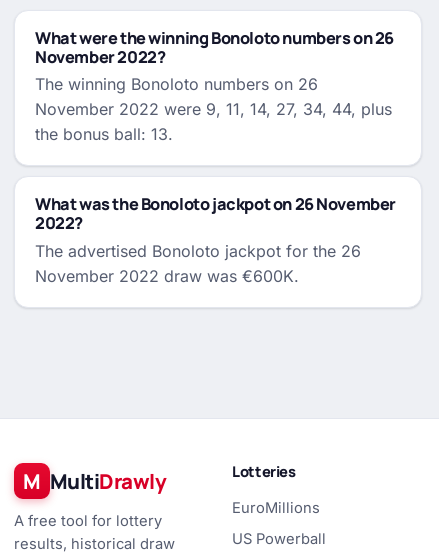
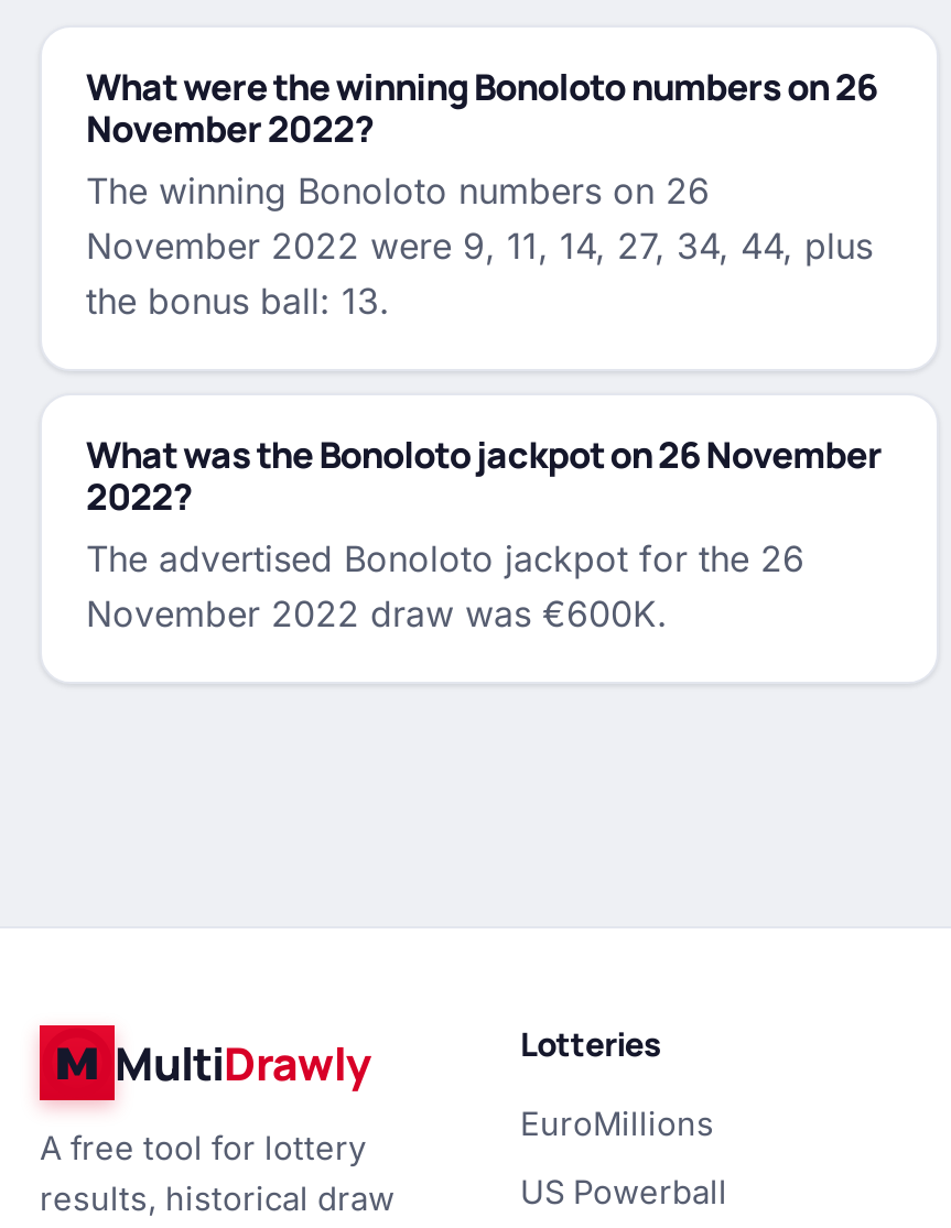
- M MultiDrawly
+ MultiDrawly
